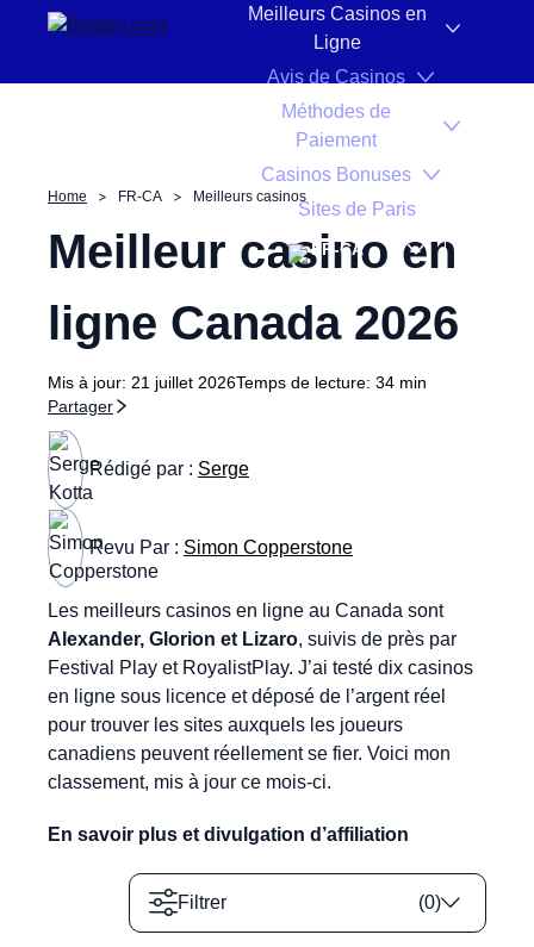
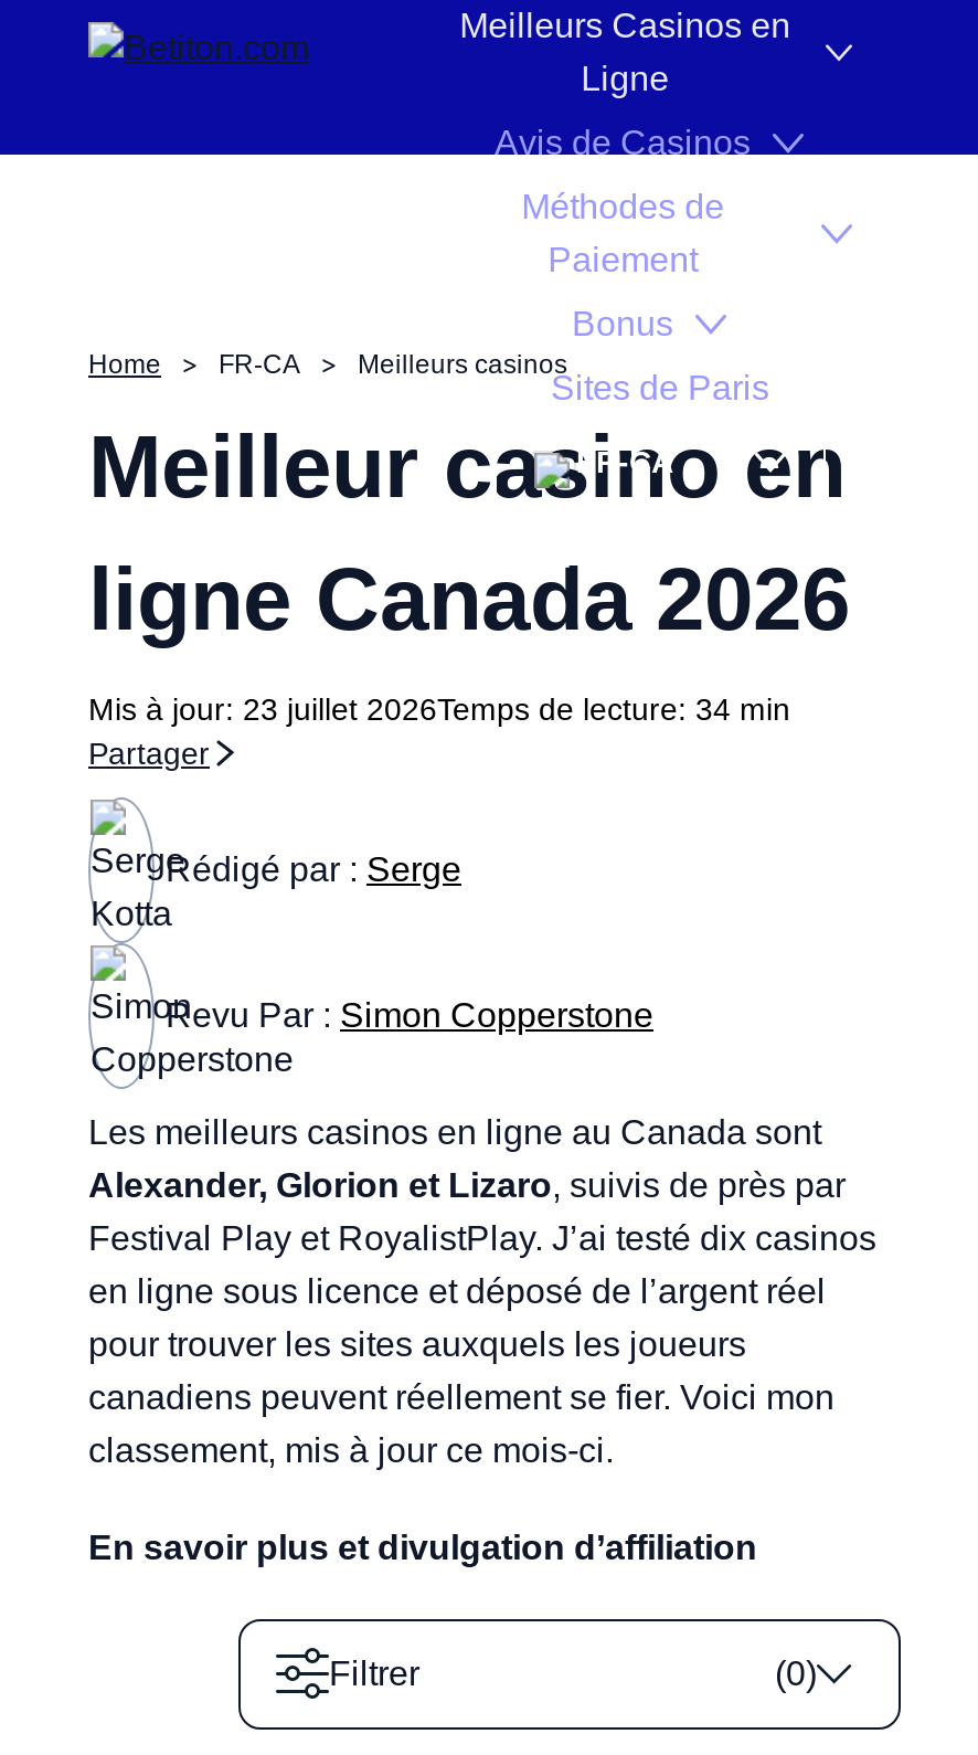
- Casinos Bonuses
+ Bonus

- Mis à jour: 21 juillet 2026Temps de lecture: 34 min
+ Mis à jour: 23 juillet 2026Temps de lecture: 34 min
